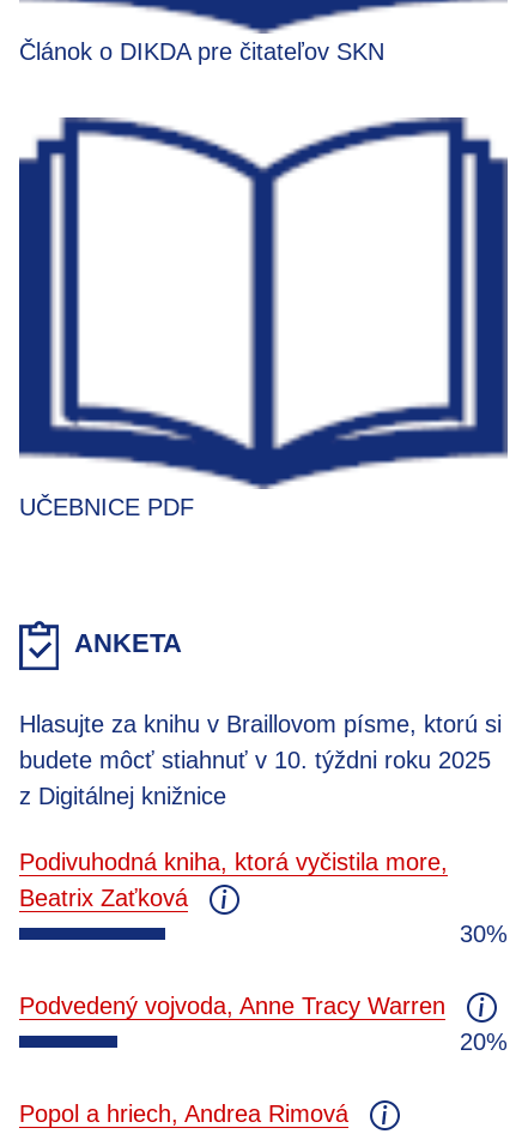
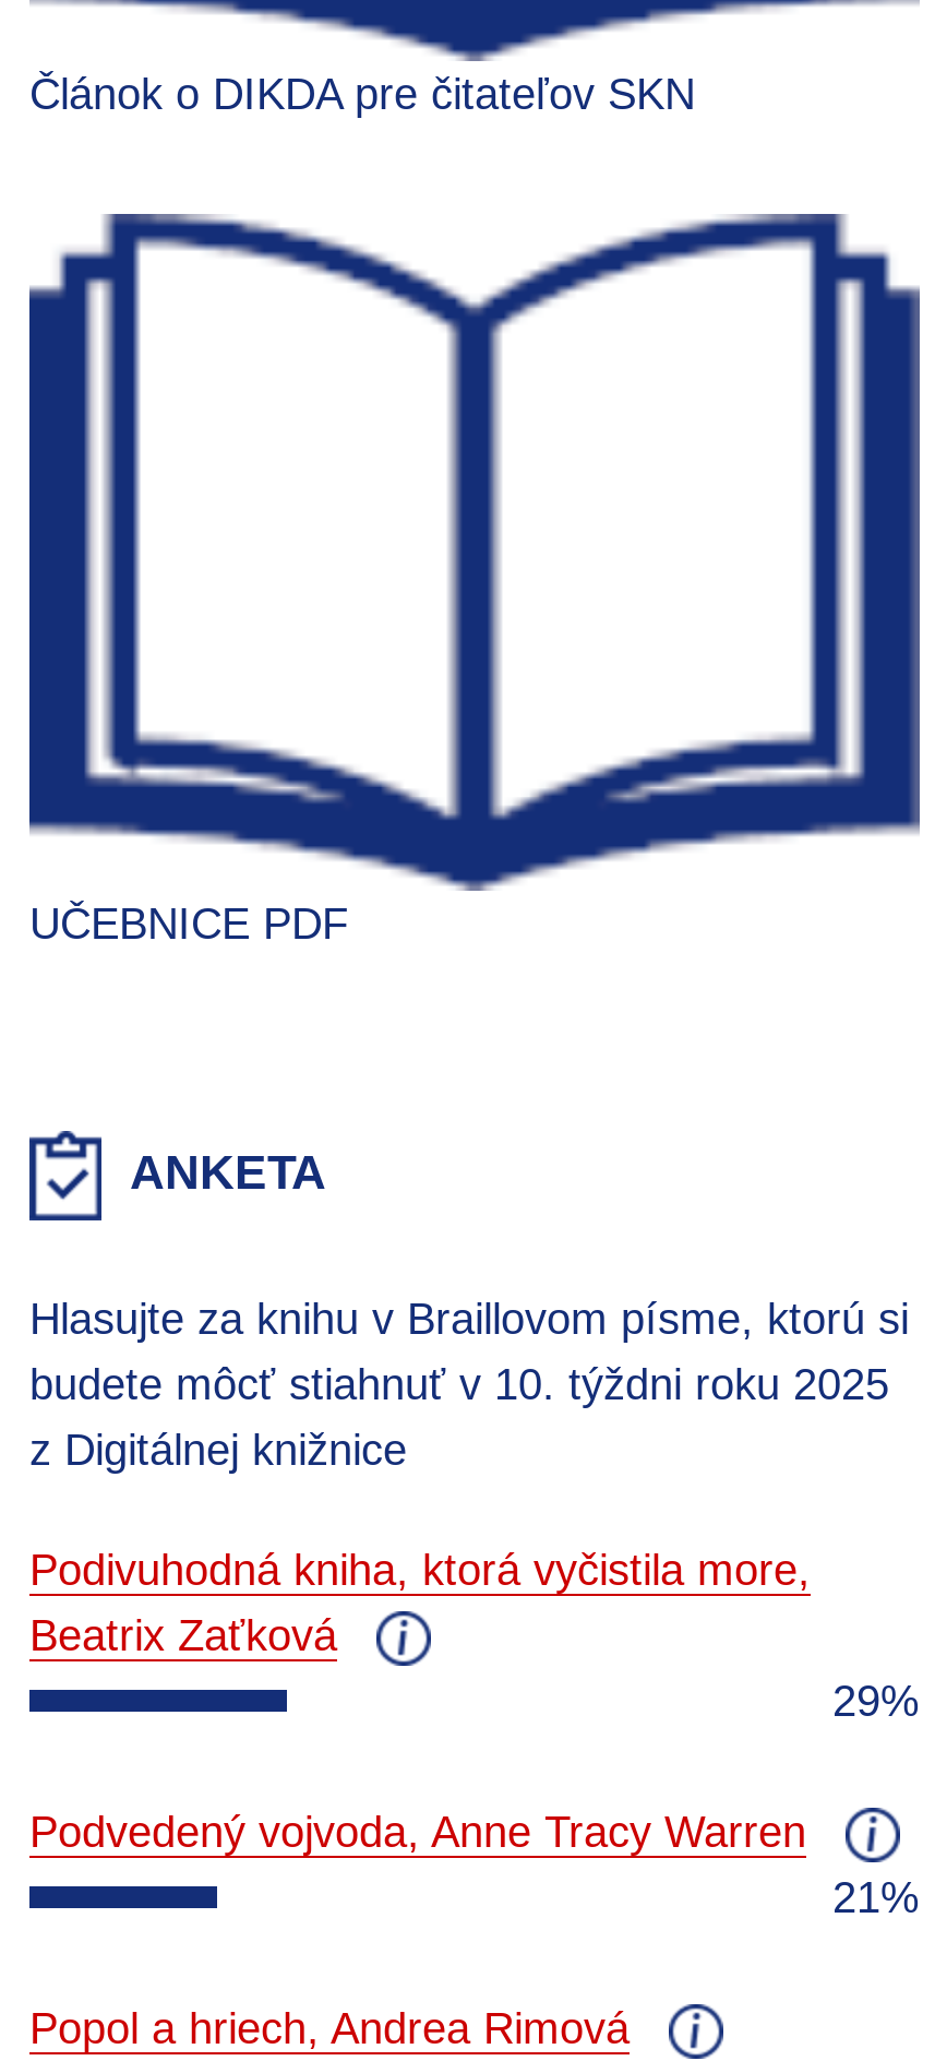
- 30%
+ 29%

- 20%
+ 21%
